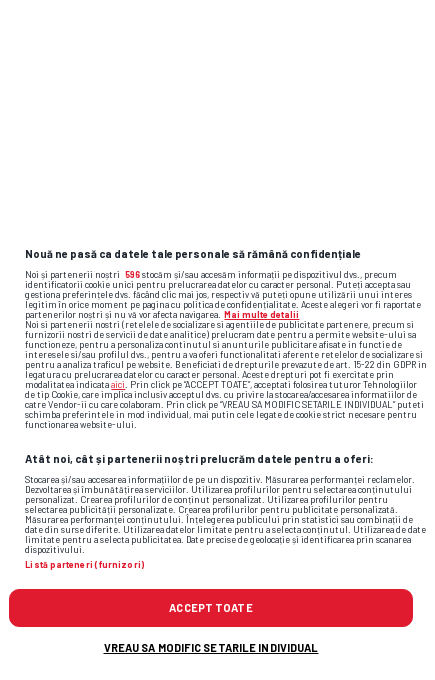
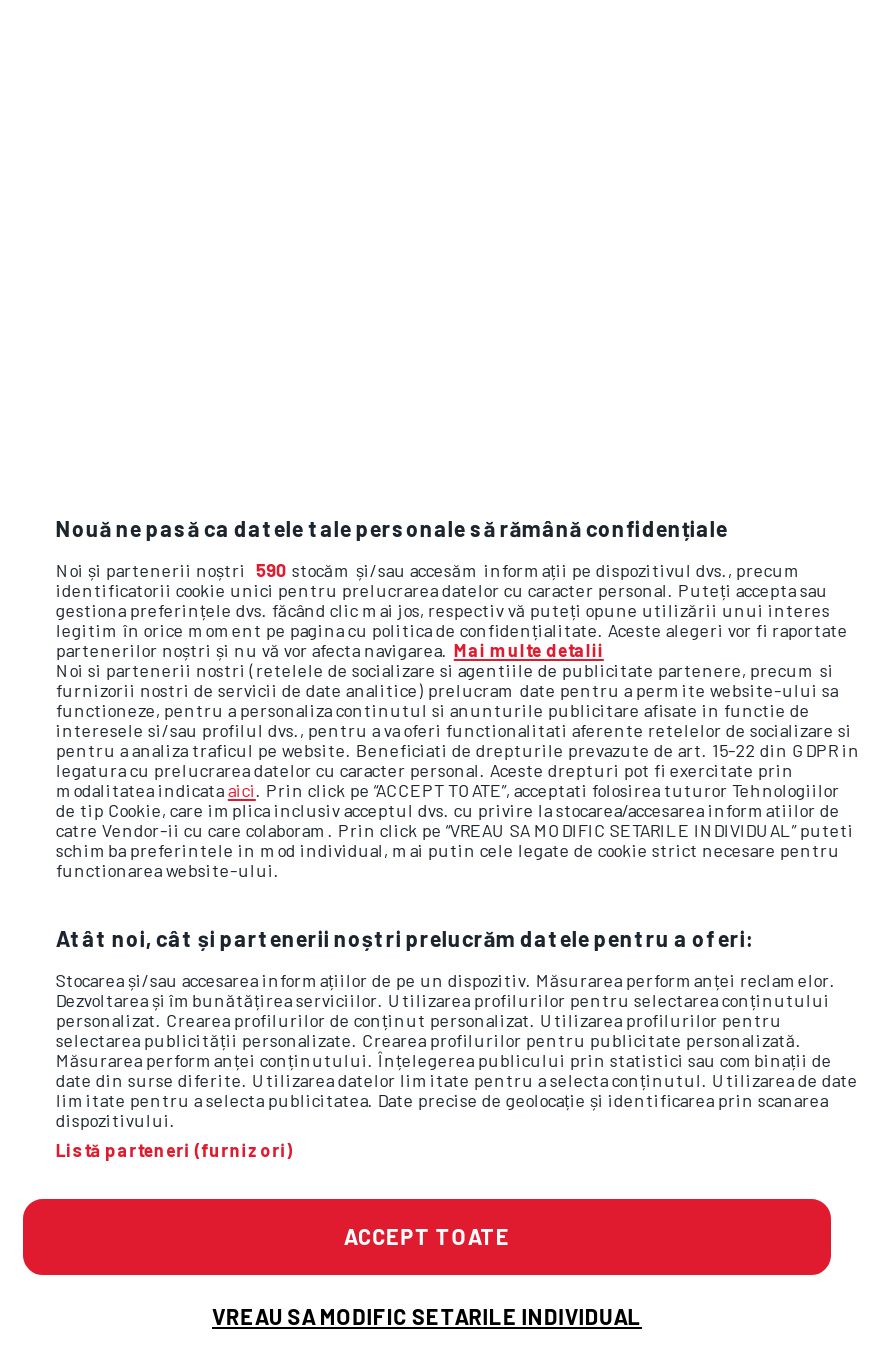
- Noi și partenerii noștri 596 stocăm și/sau accesăm informații pe dispozitivul dvs., precum
+ Noi și partenerii noștri 590 stocăm și/sau accesăm informații pe dispozitivul dvs., precum
